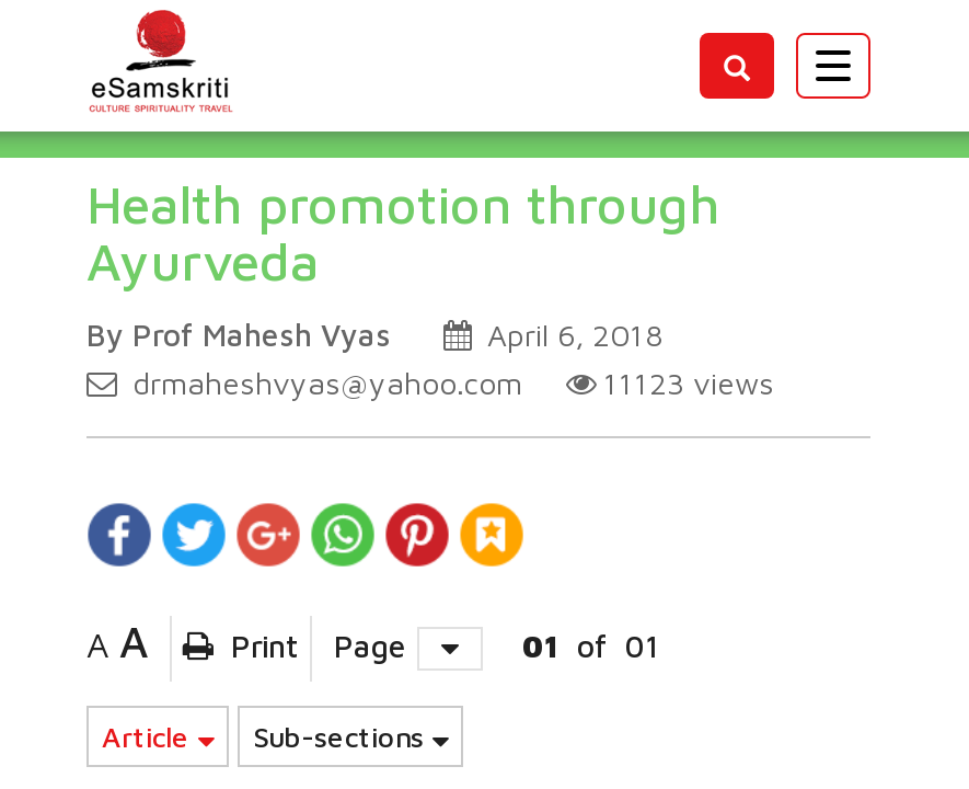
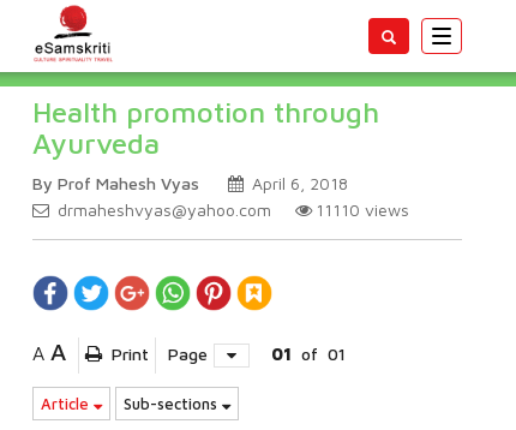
- 11123 views
+ 11110 views
